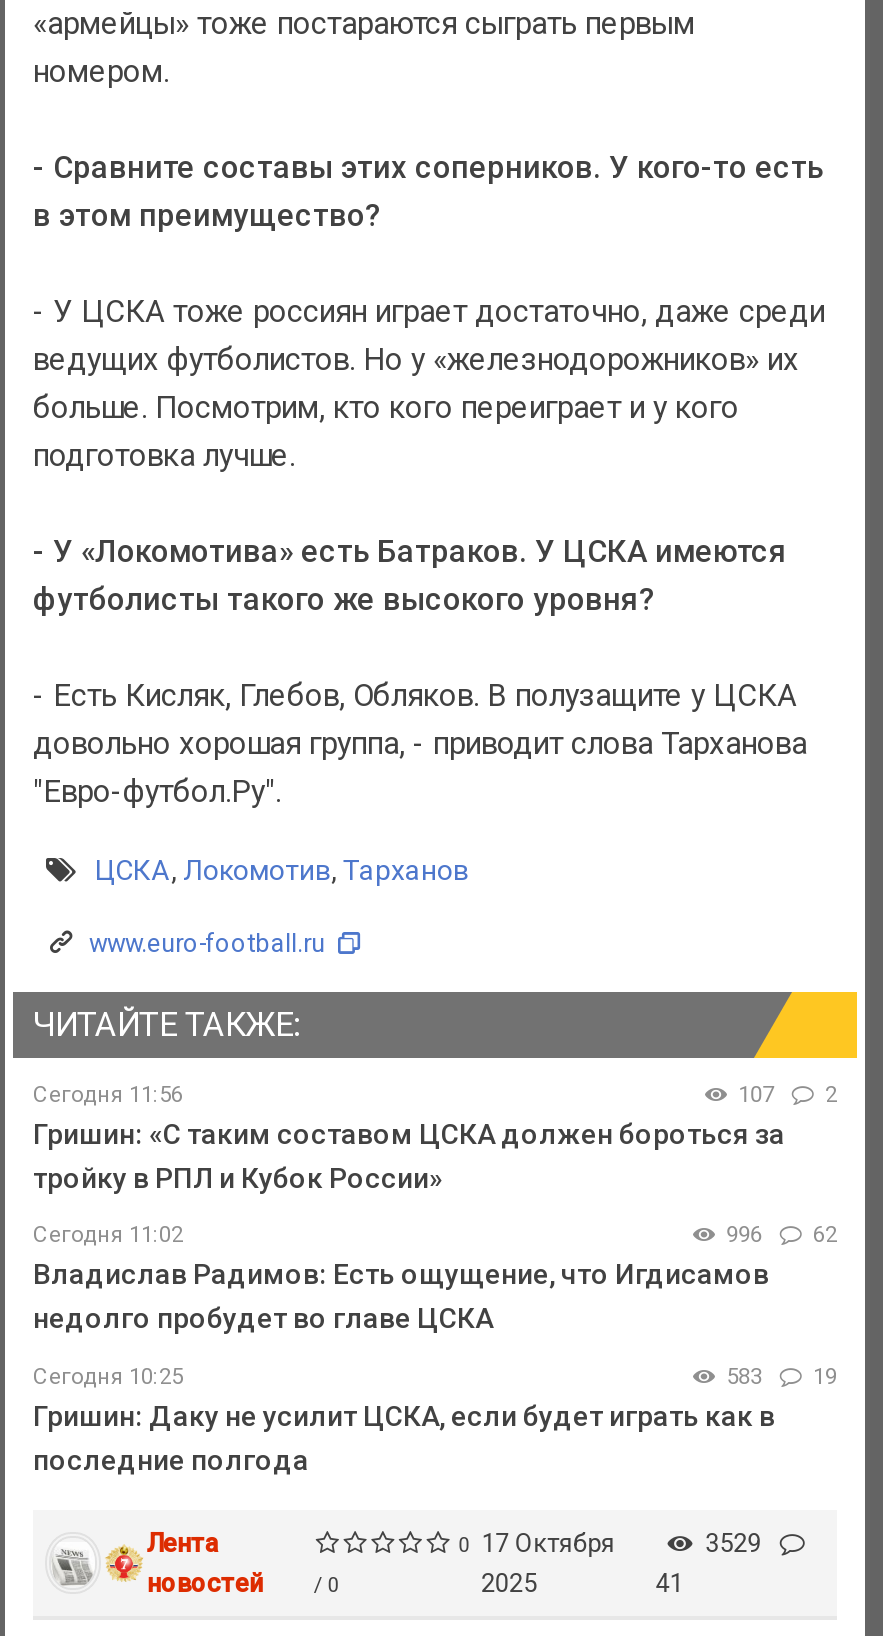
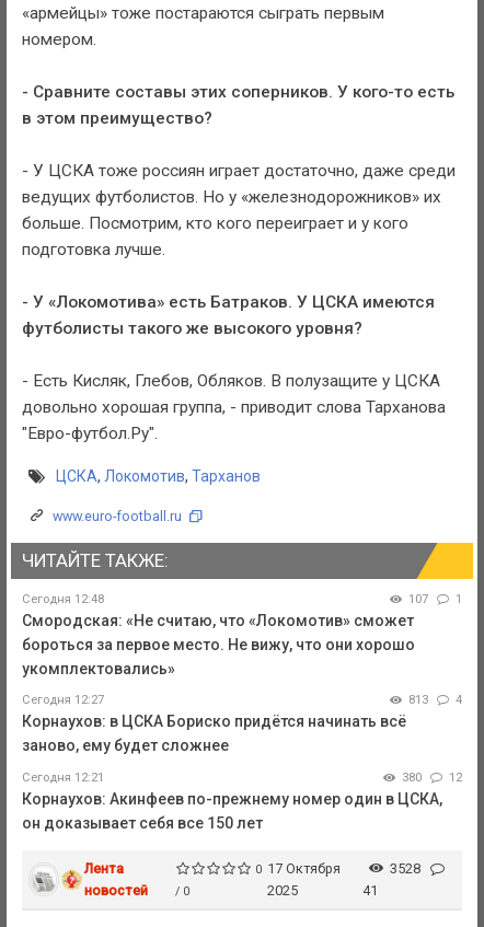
- Сегодня 11:56
+ Сегодня 12:48

- 2
- Гришин: «С таким составом ЦСКА должен бороться за
- тройку в РПЛ и Кубок России»
+ 1
+ Смородская: «Не считаю, что «Локомотив» сможет
+ бороться за первое место. Не вижу, что они хорошо
+ укомплектовались»

- Сегодня 11:02
- 996
- 62
- Владислав Радимов: Есть ощущение, что Игдисамов
- недолго пробудет во главе ЦСКА
+ Сегодня 12:27
+ 813
+ 4
+ Корнаухов: в ЦСКА Бориско придётся начинать всё
+ заново, ему будет сложнее

- Сегодня 10:25
- 583
- 19
- Гришин: Даку не усилит ЦСКА, если будет играть как в
- последние полгода
+ Сегодня 12:21
+ 380
+ 12
+ Корнаухов: Акинфеев по-прежнему номер один в ЦСКА,
+ он доказывает себя все 150 лет

- 3529
+ 3528
